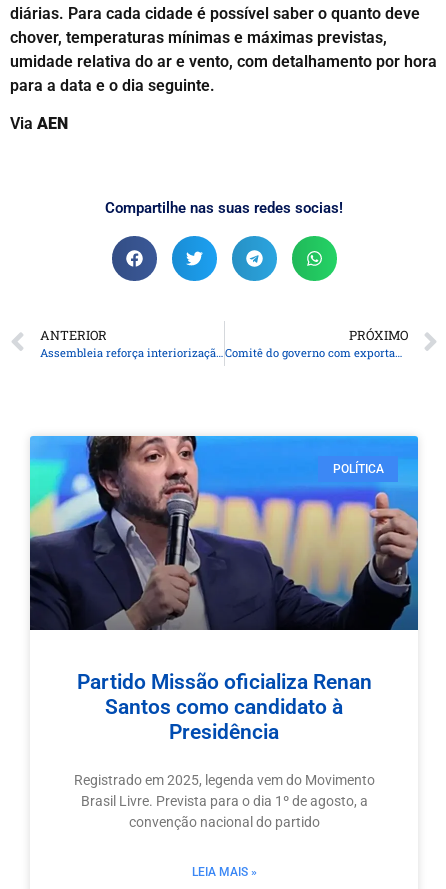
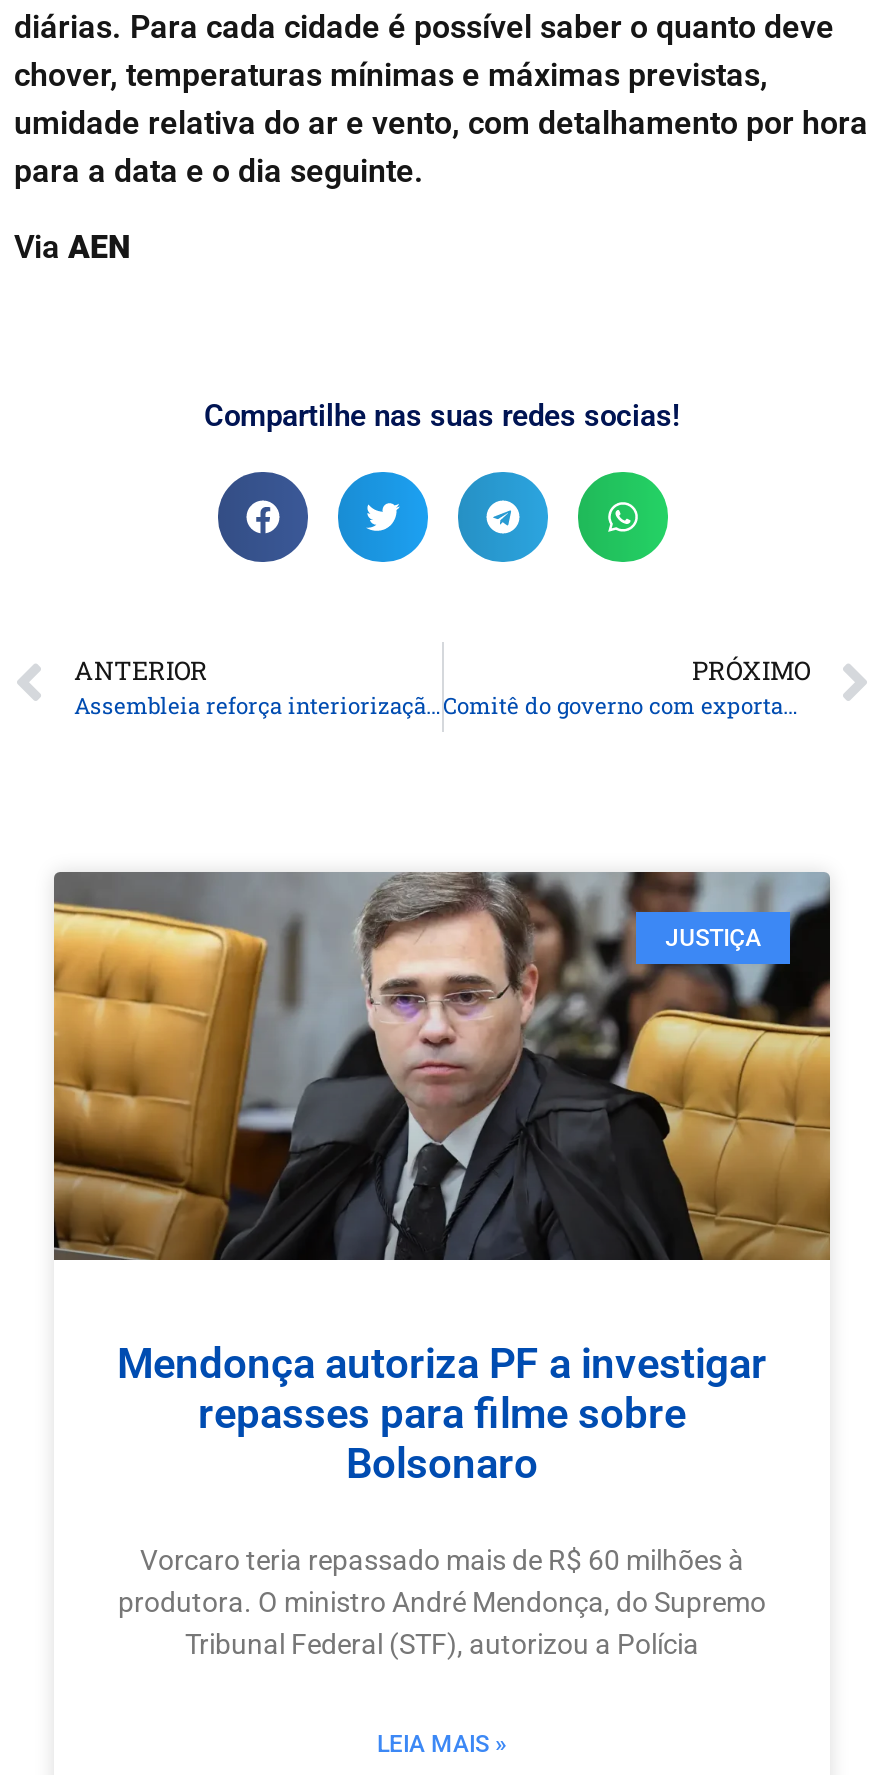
- [image]
- POLÍTICA
+ [image]
+ JUSTIÇA

- Partido Missão oficializa Renan
- Santos como candidato à
- Presidência
+ Mendonça autoriza PF a investigar
+ repasses para filme sobre
+ Bolsonaro

- Registrado em 2025, legenda vem do Movimento
- Brasil Livre. Prevista para o dia 1º de agosto, a
- convenção nacional do partido
+ Vorcaro teria repassado mais de R$ 60 milhões à
+ produtora. O ministro André Mendonça, do Supremo
+ Tribunal Federal (STF), autorizou a Polícia
